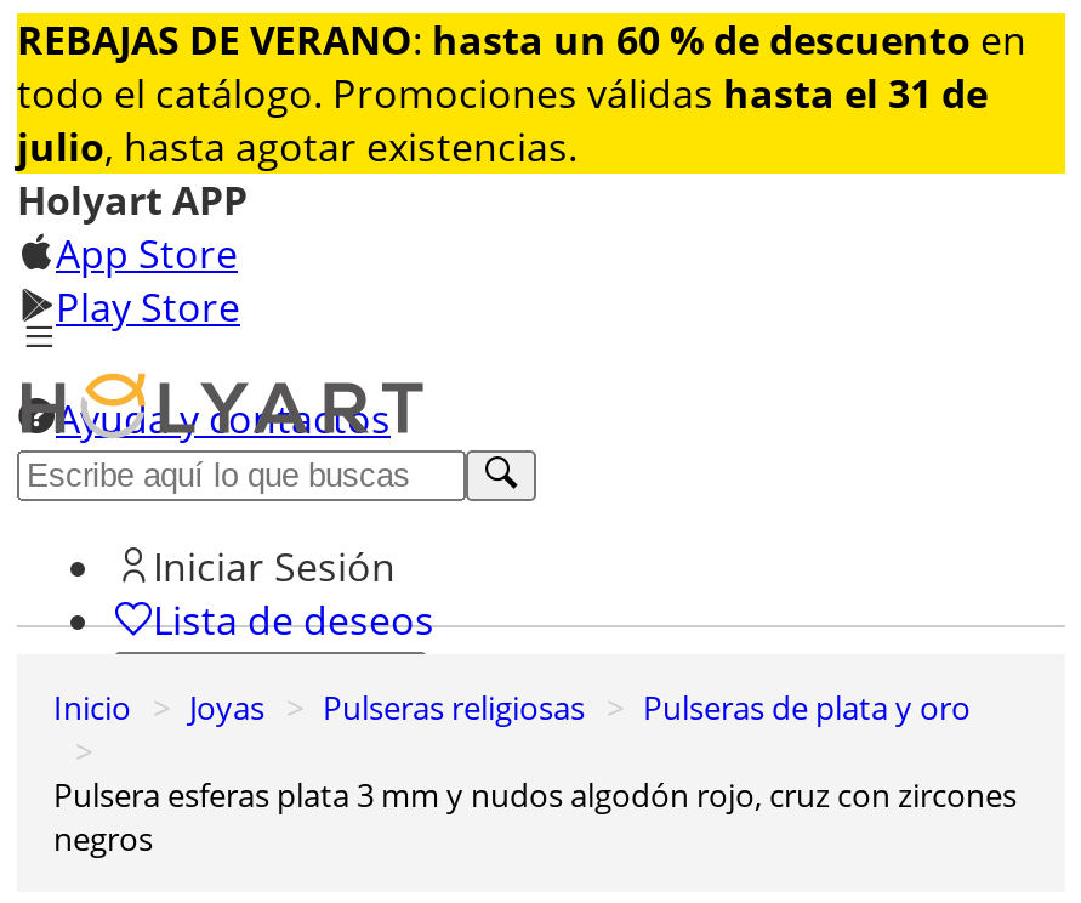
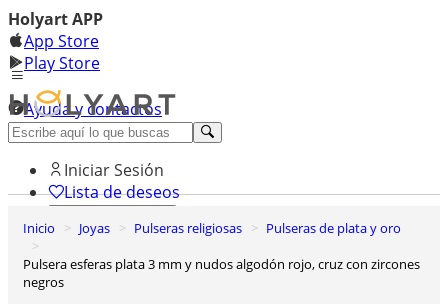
- [image]
- REBAJAS DE VERANO: hasta un 60 % de descuento en
- todo el catálogo. Promociones válidas hasta el 31 de
- julio, hasta agotar existencias.
